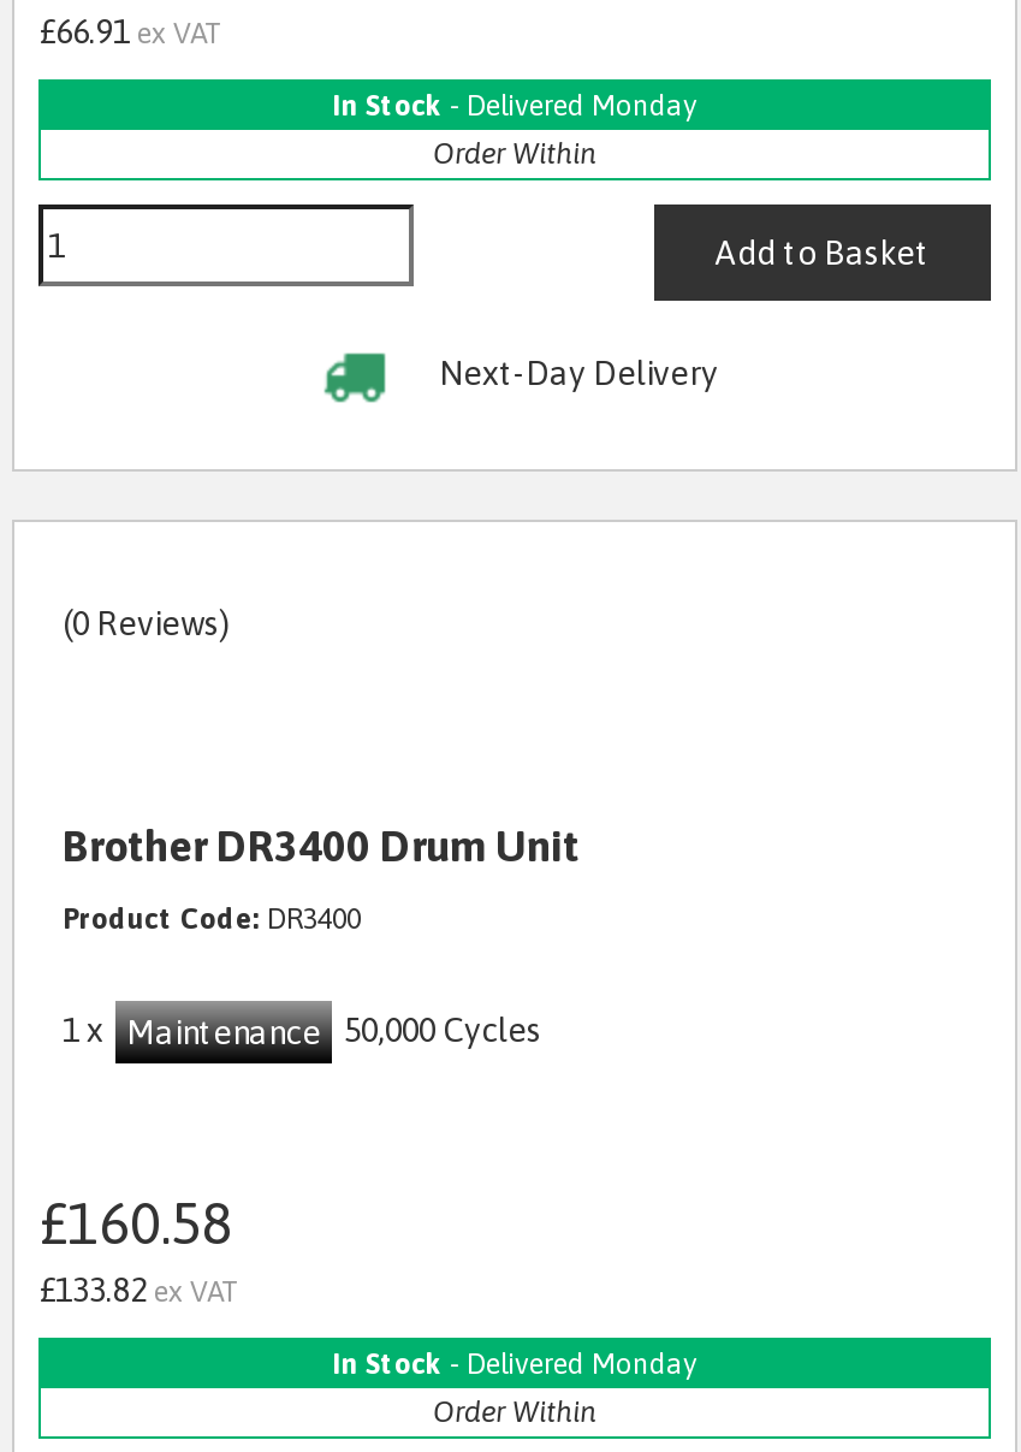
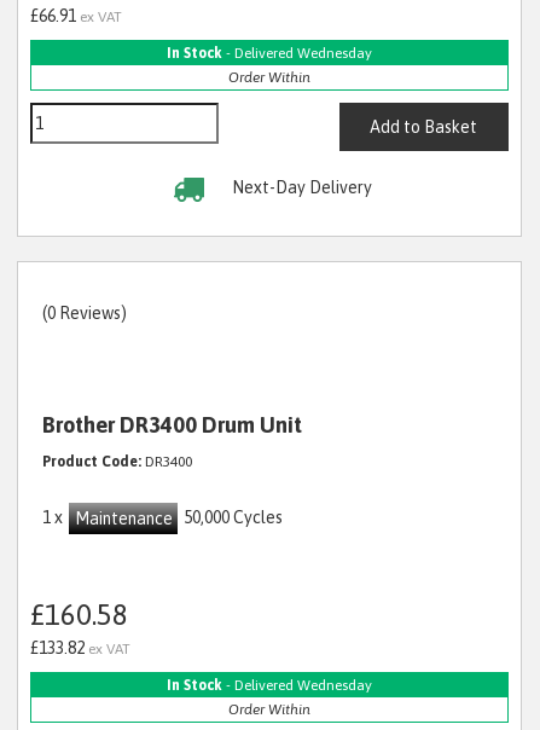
- In Stock - Delivered Monday
+ In Stock - Delivered Wednesday

- In Stock - Delivered Monday
+ In Stock - Delivered Wednesday
